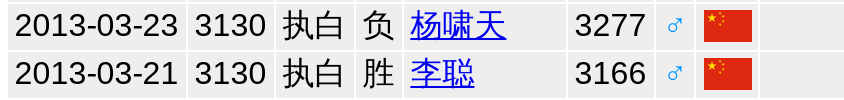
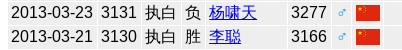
- 2013-03-23 3130 执白 负 杨啸天
+ 2013-03-23 3131 执白 负 杨啸天
